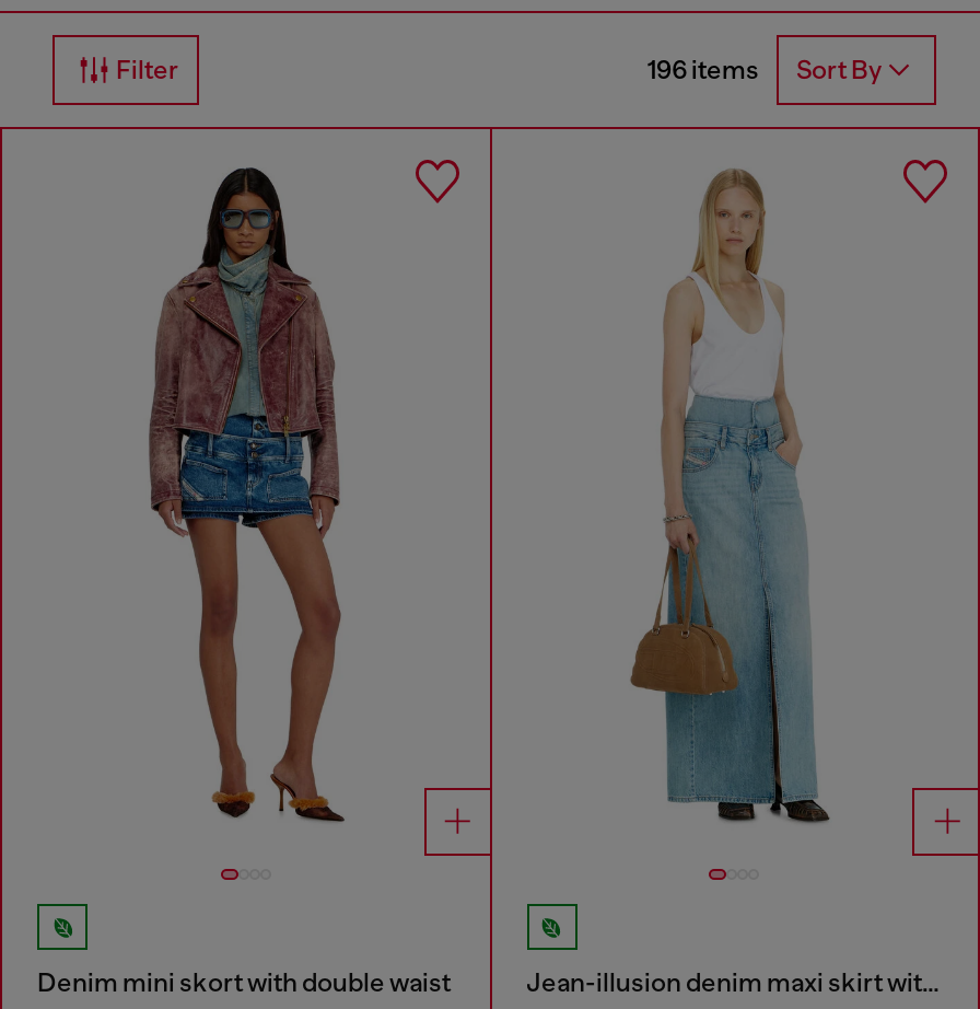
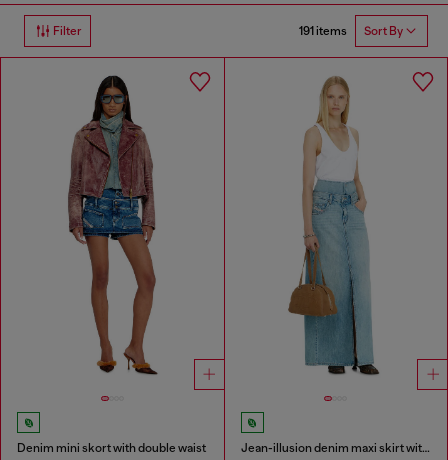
- 196 items Sort By
+ 191 items Sort By
